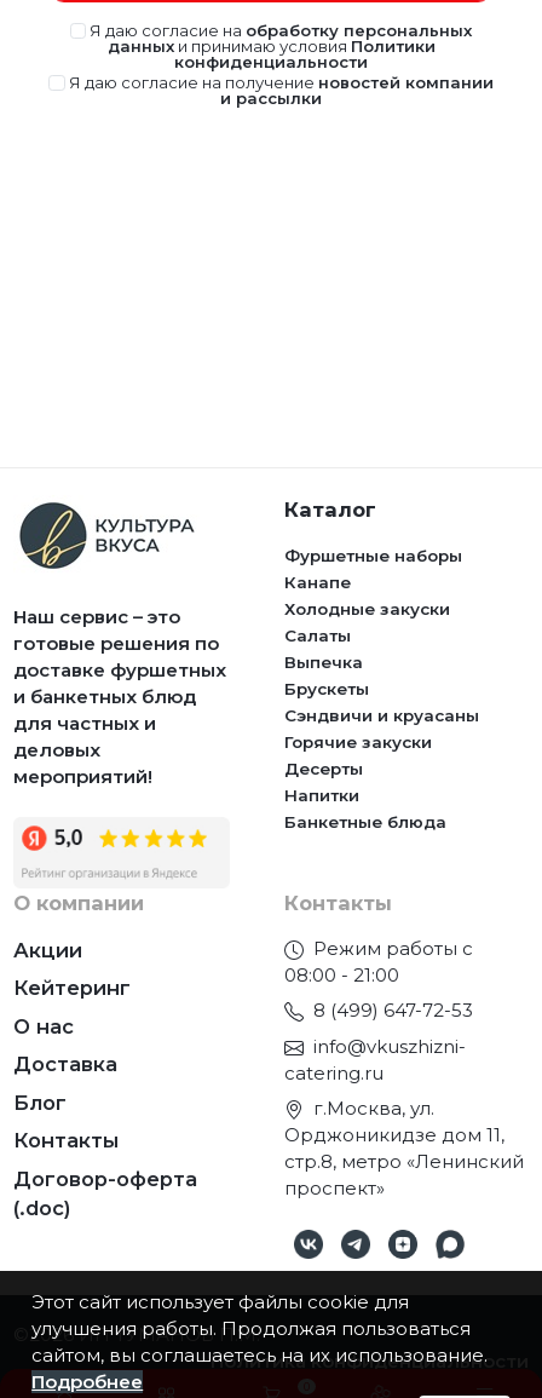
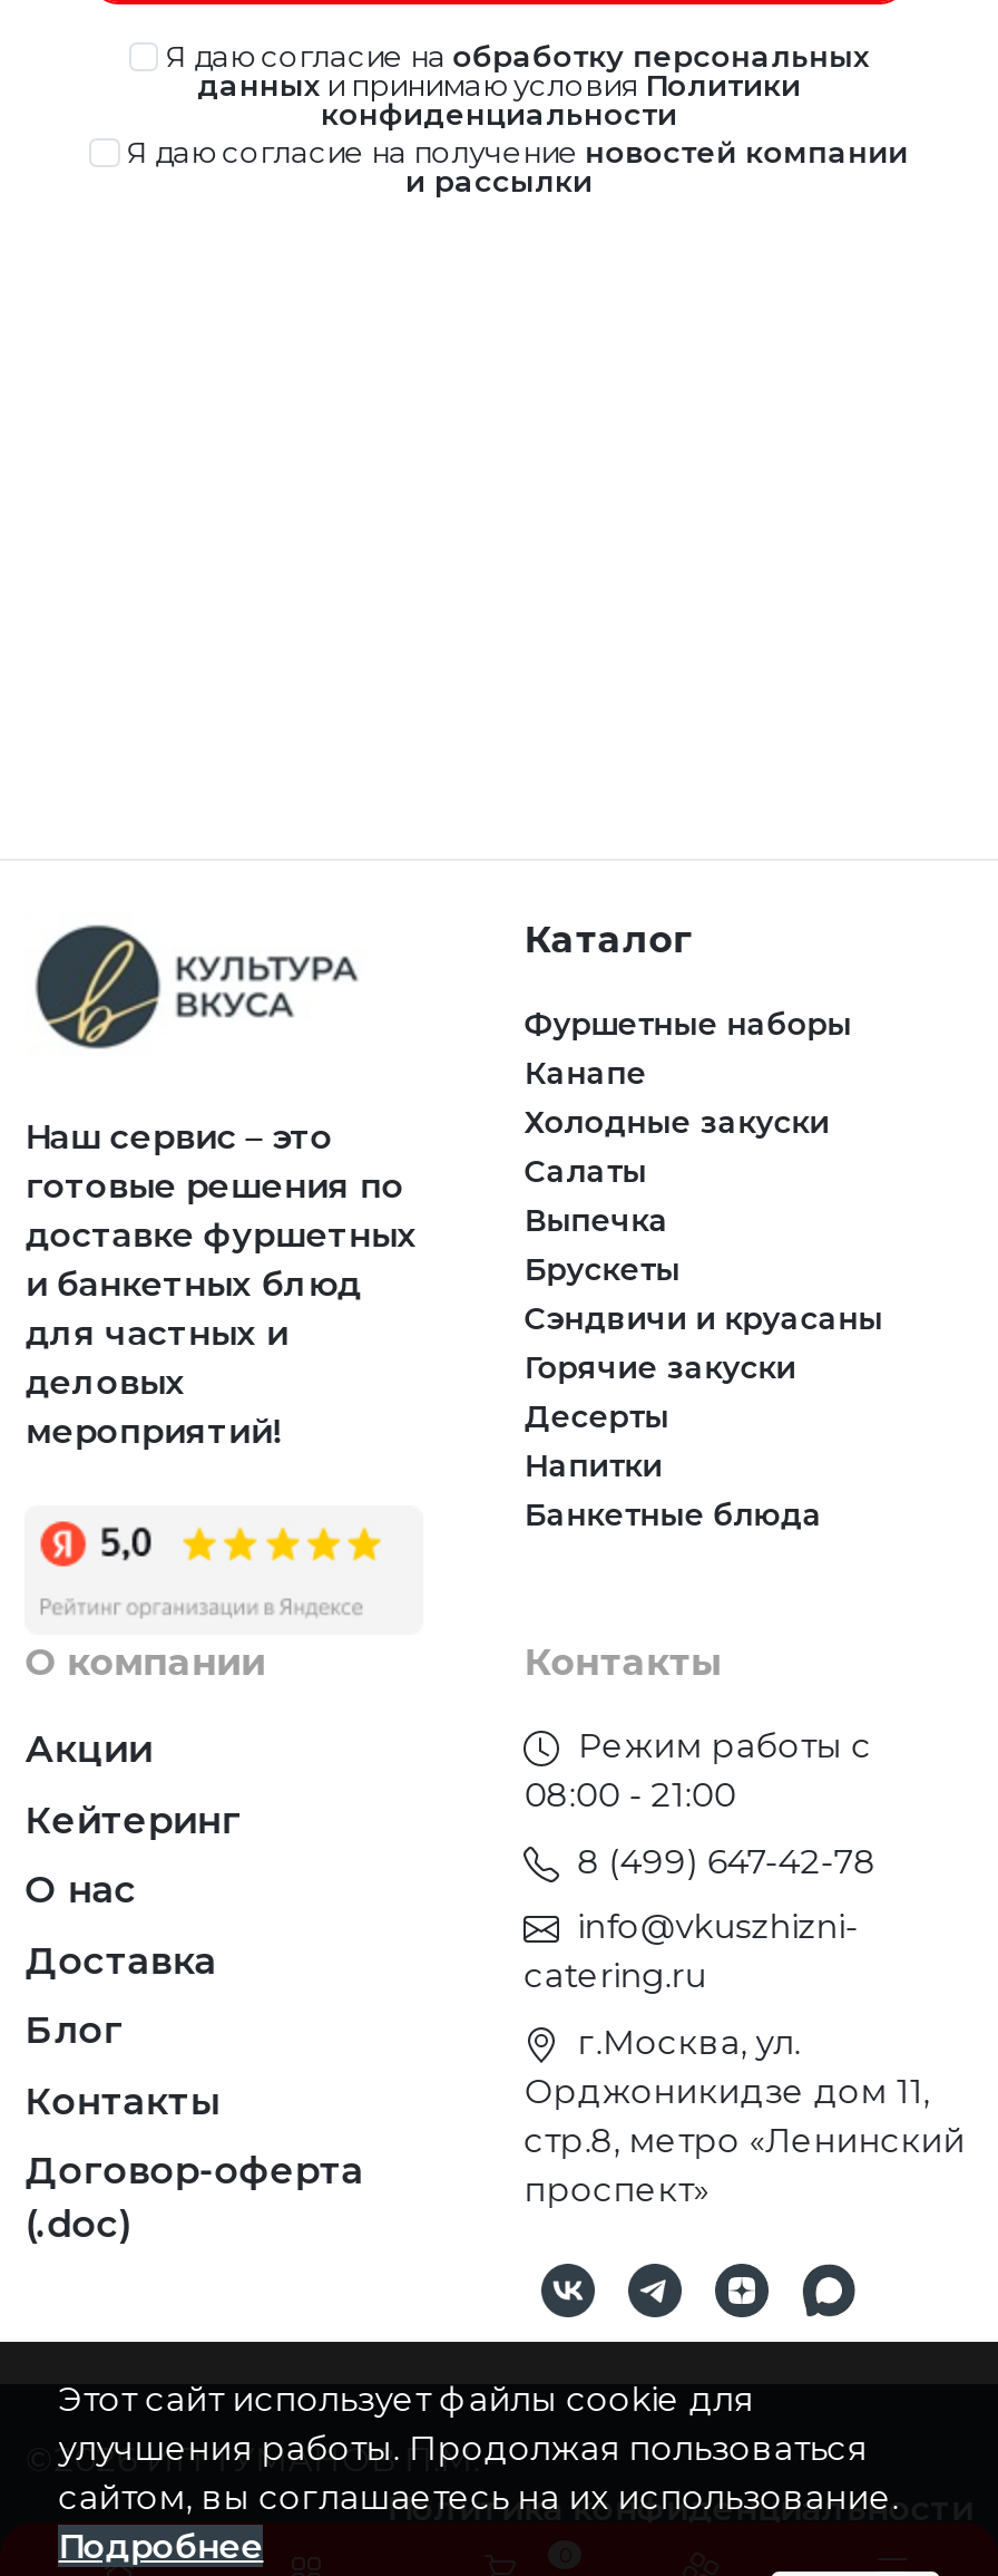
- 8 (499) 647-72-53
+ 8 (499) 647-42-78
